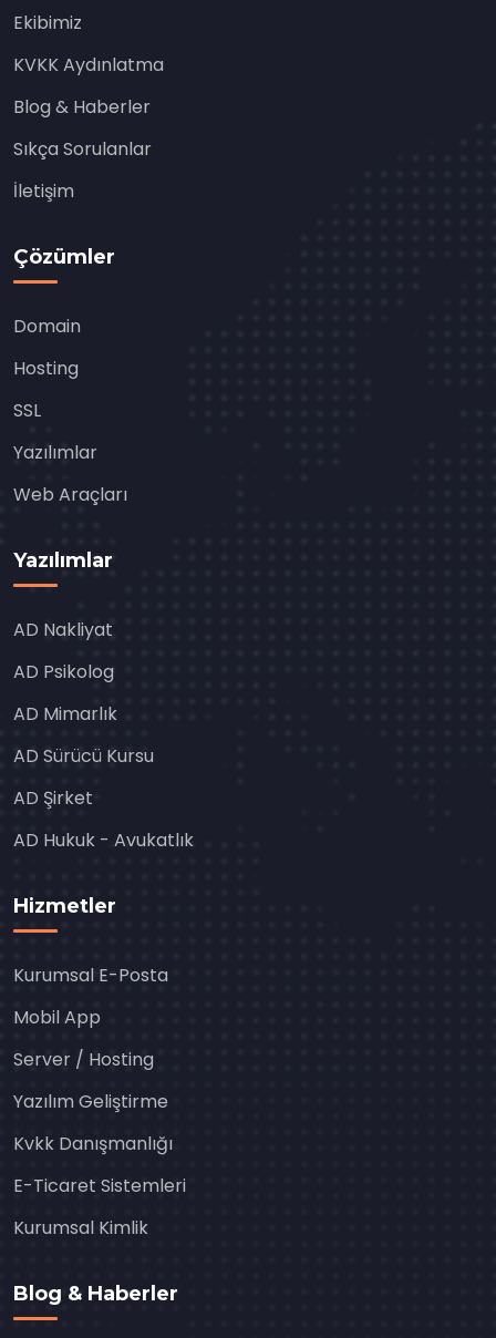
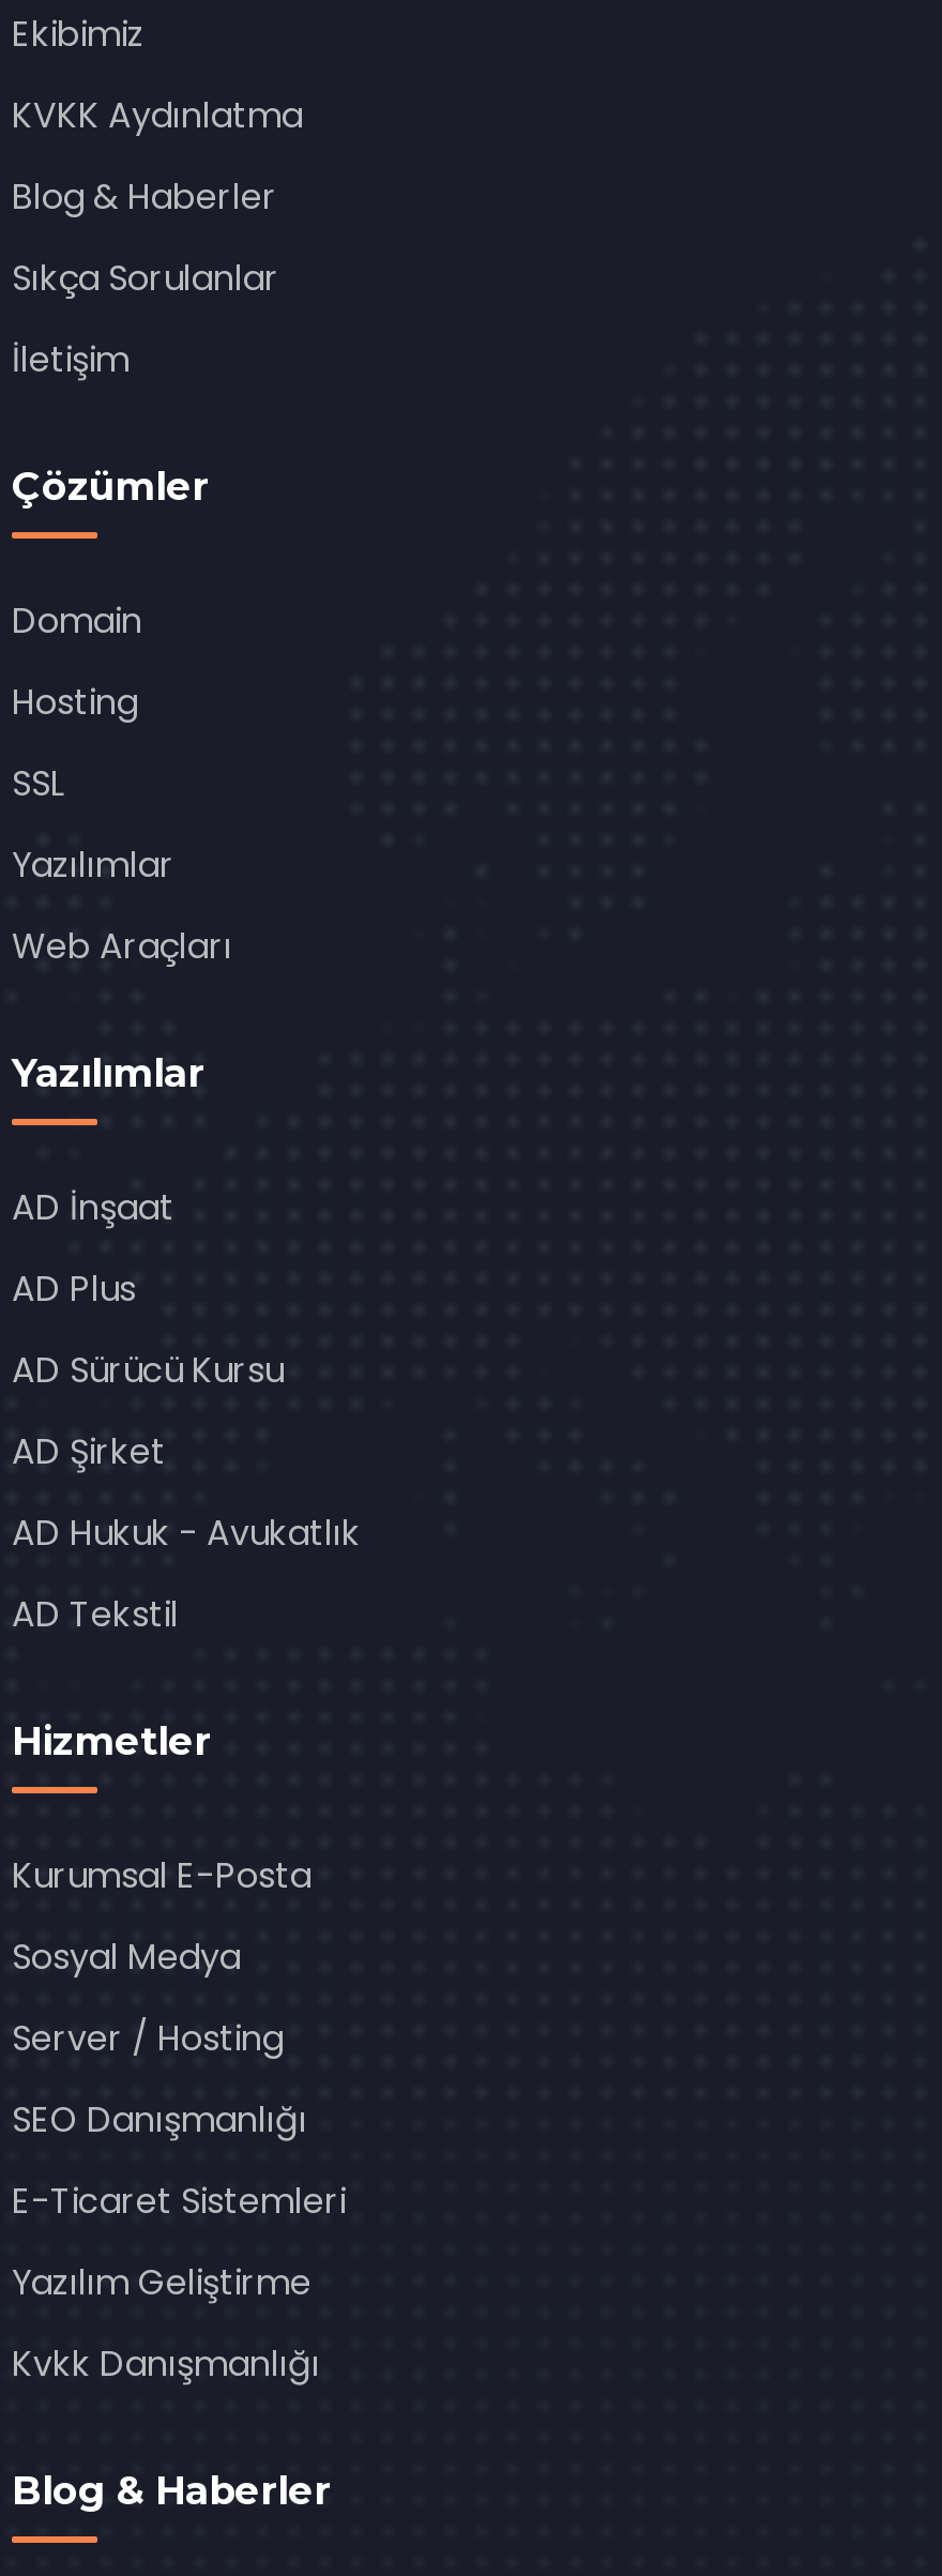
- AD Nakliyat
- AD Psikolog
- AD Mimarlık
+ AD İnşaat
+ AD Plus

moved up: AD Sürücü Kursu | AD Şirket | AD Hukuk - Avukatlık

+ AD Tekstil

- Mobil App
+ Sosyal Medya

+ SEO Danışmanlığı

moved down: Yazılım Geliştirme | Kvkk Danışmanlığı

moved up: E-Ticaret Sistemleri

- Kurumsal Kimlik
